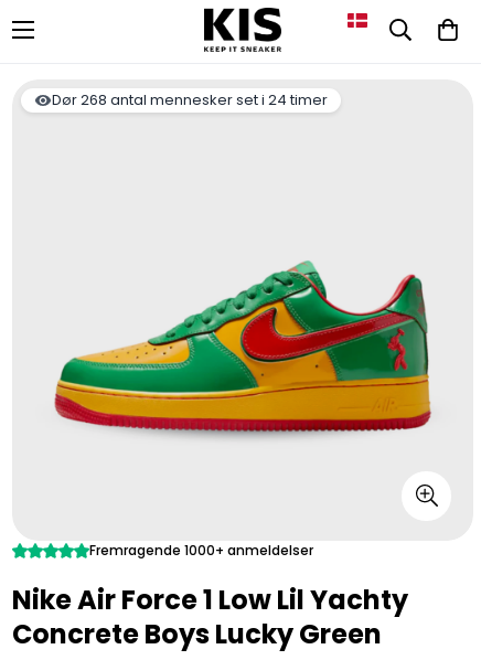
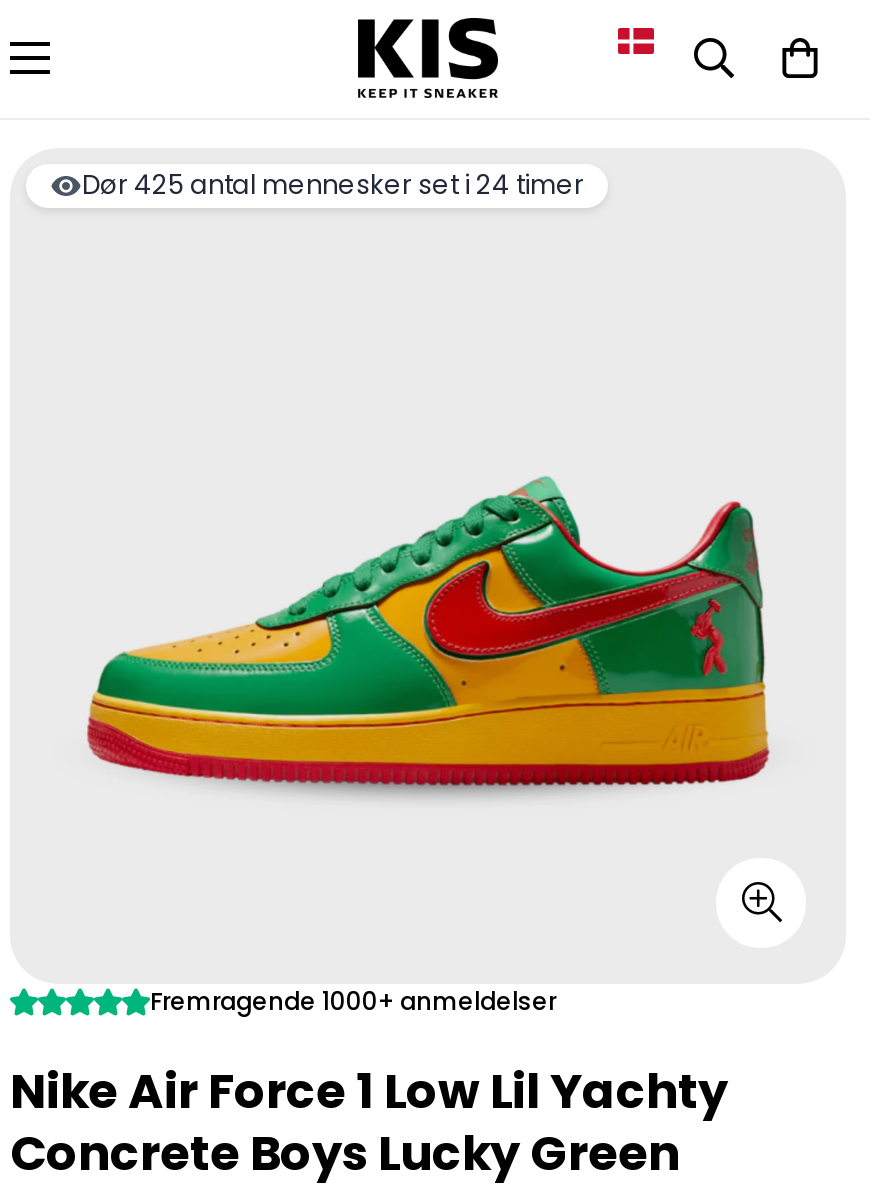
- Dør 268 antal mennesker set i 24 timer
+ Dør 425 antal mennesker set i 24 timer
